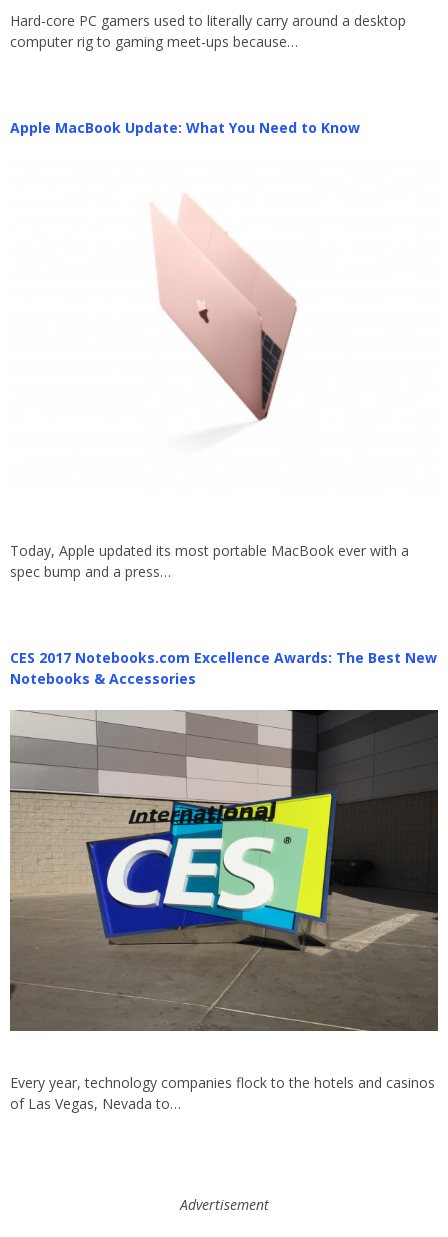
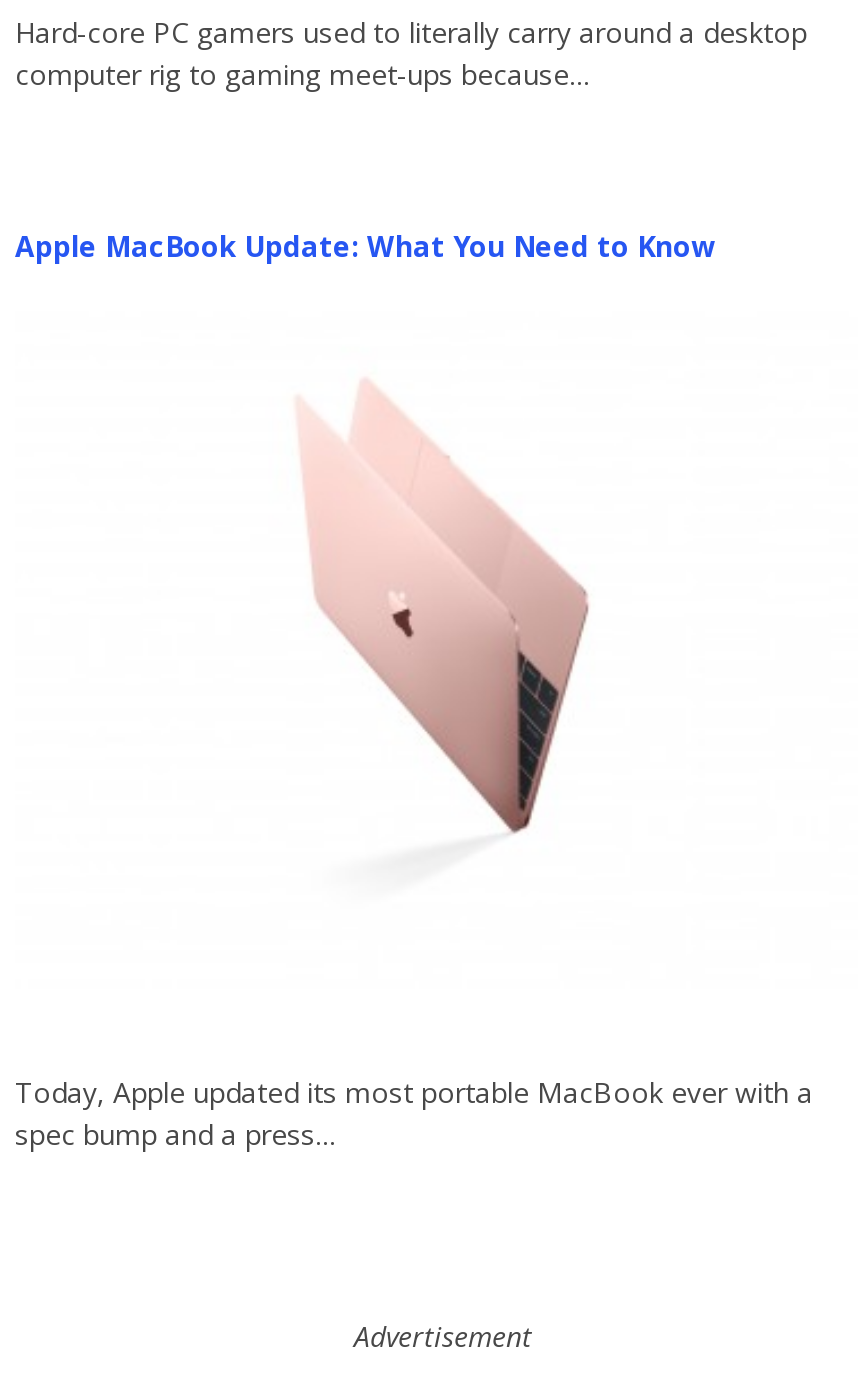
- CES 2017 Notebooks.com Excellence Awards: The Best New
- Notebooks & Accessories

- [image]

- Every year, technology companies flock to the hotels and casinos
- of Las Vegas, Nevada to…
